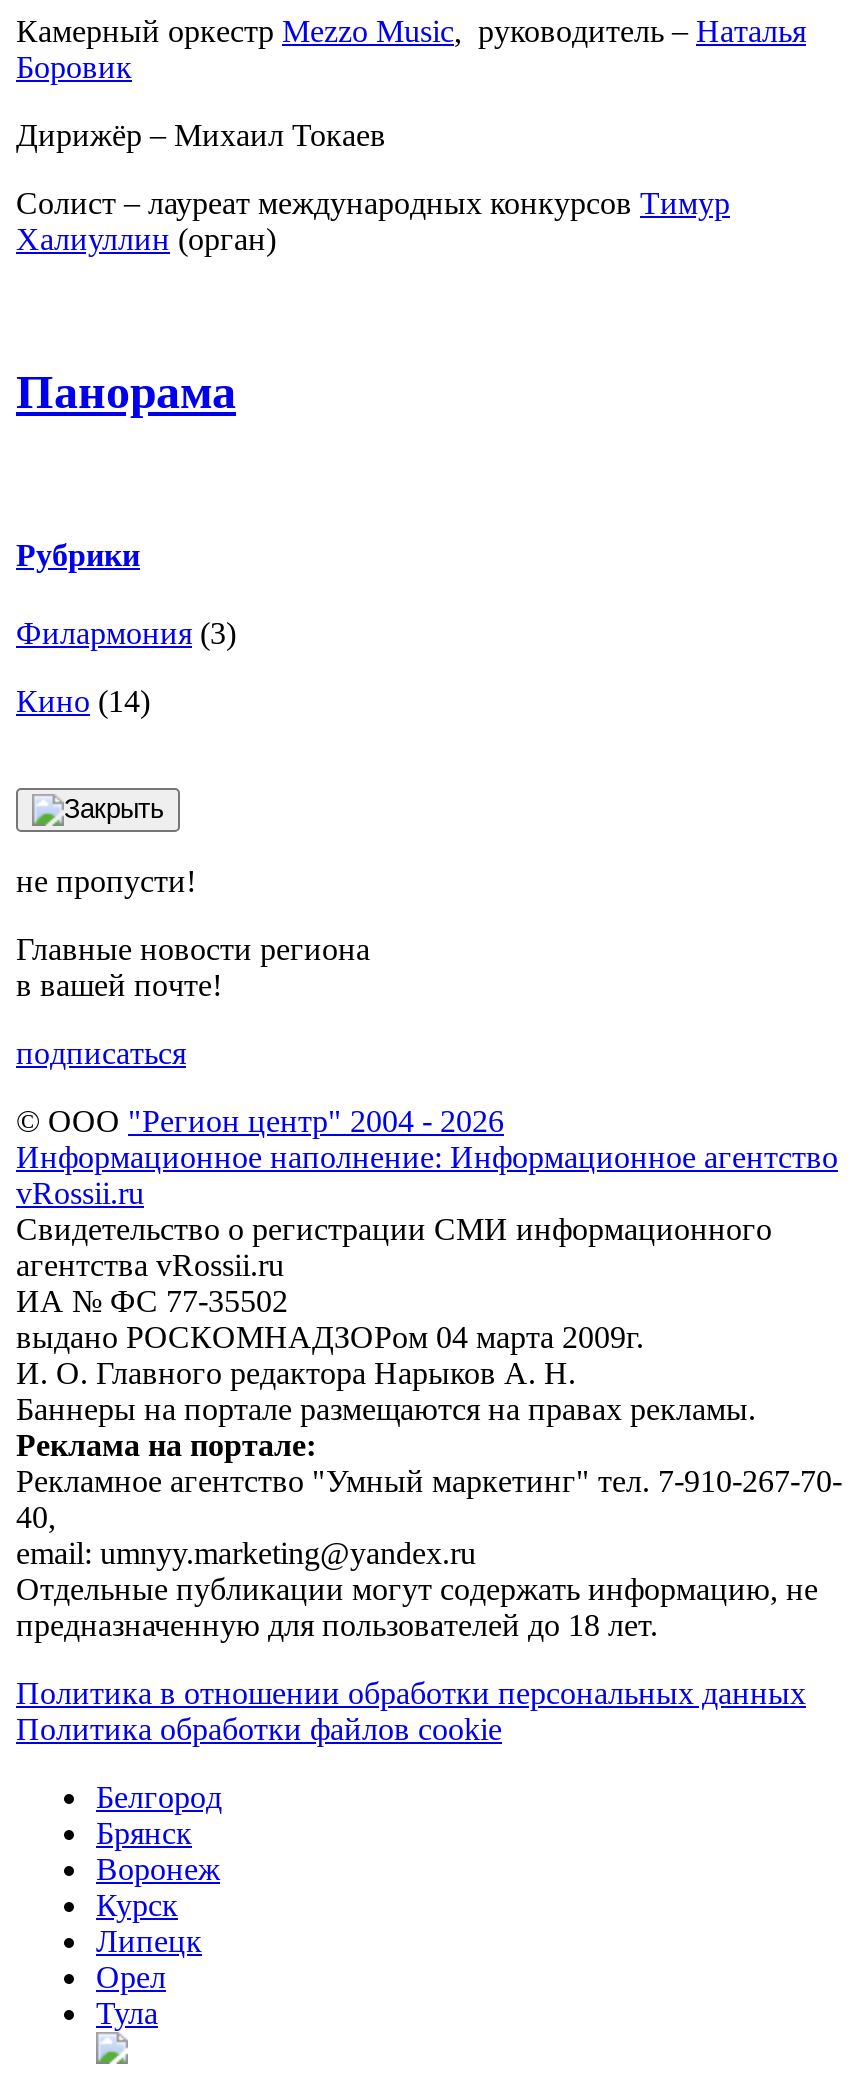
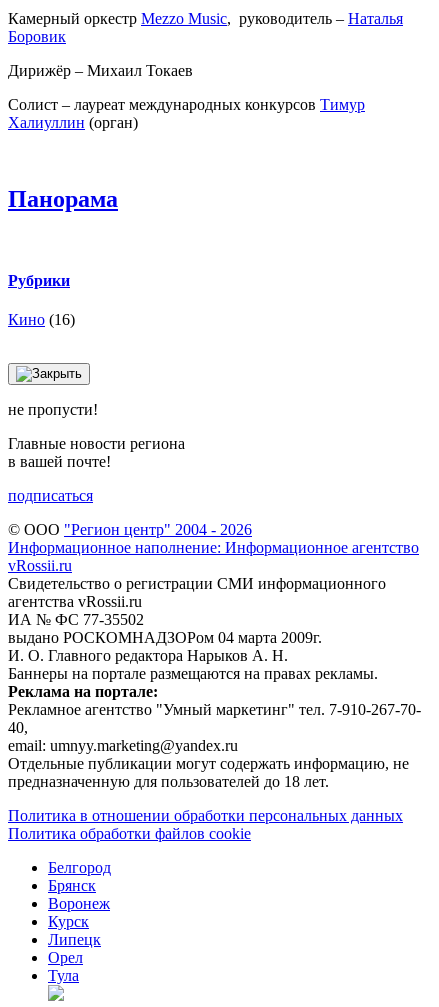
- Филармония (3)
- Кино (14)
+ Кино (16)
